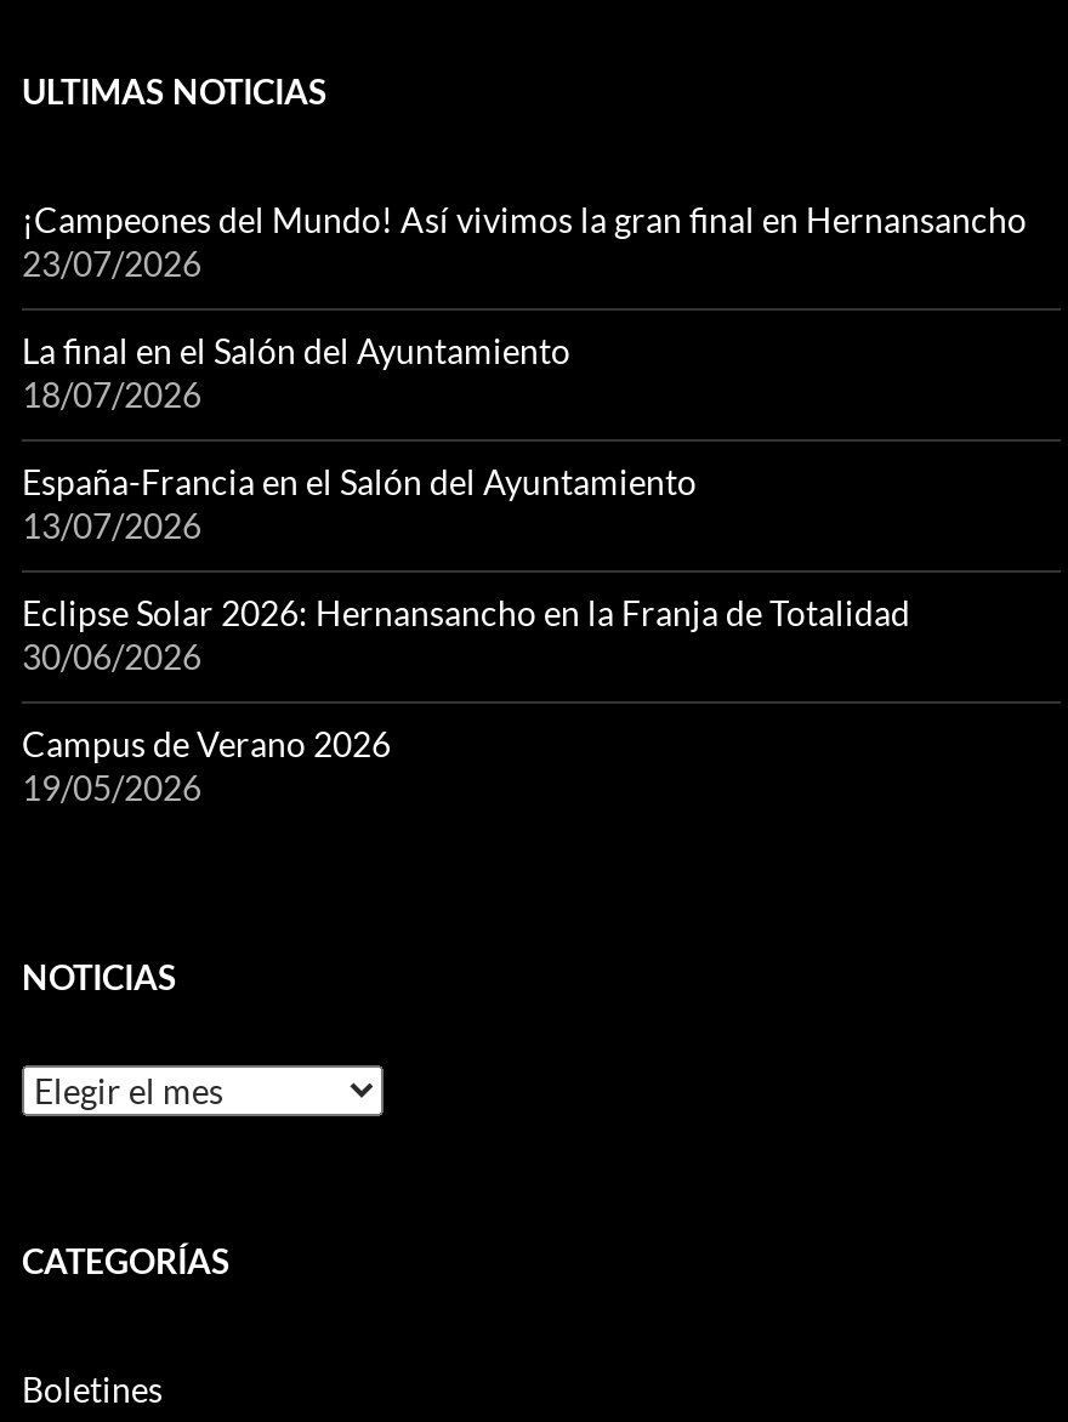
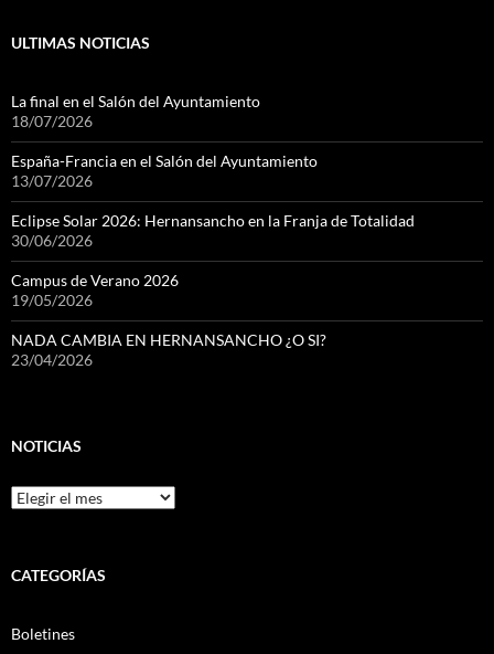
- ¡Campeones del Mundo! Así vivimos la gran final en Hernansancho
- 23/07/2026

moved up: La final en el Salón del Ayuntamiento | 18/07/2026 | España-Francia en el Salón del Ayuntamiento | 13/07/2026 | Eclipse Solar 2026: Hernansancho en la Franja de Totalidad | 30/06/2026 | Campus de Verano 2026 | 19/05/2026

+ NADA CAMBIA EN HERNANSANCHO ¿O SI?
+ 23/04/2026
